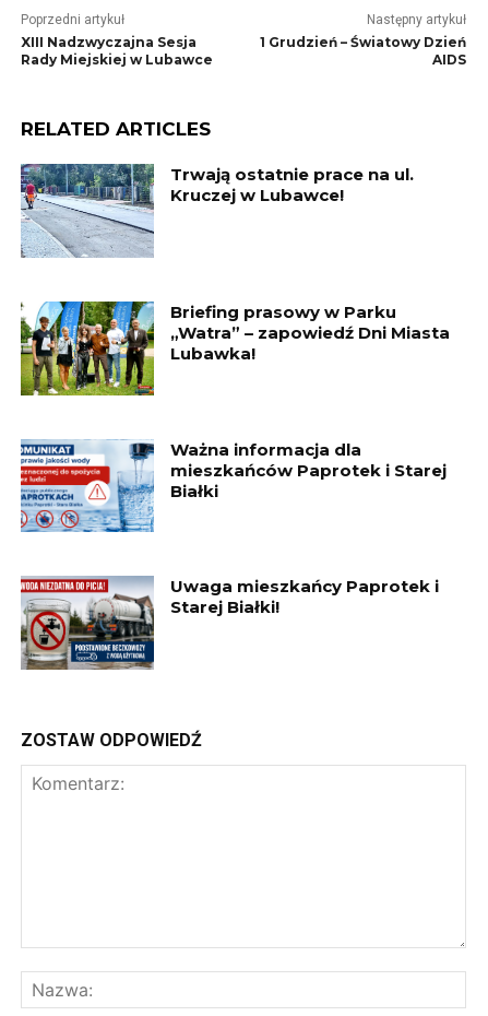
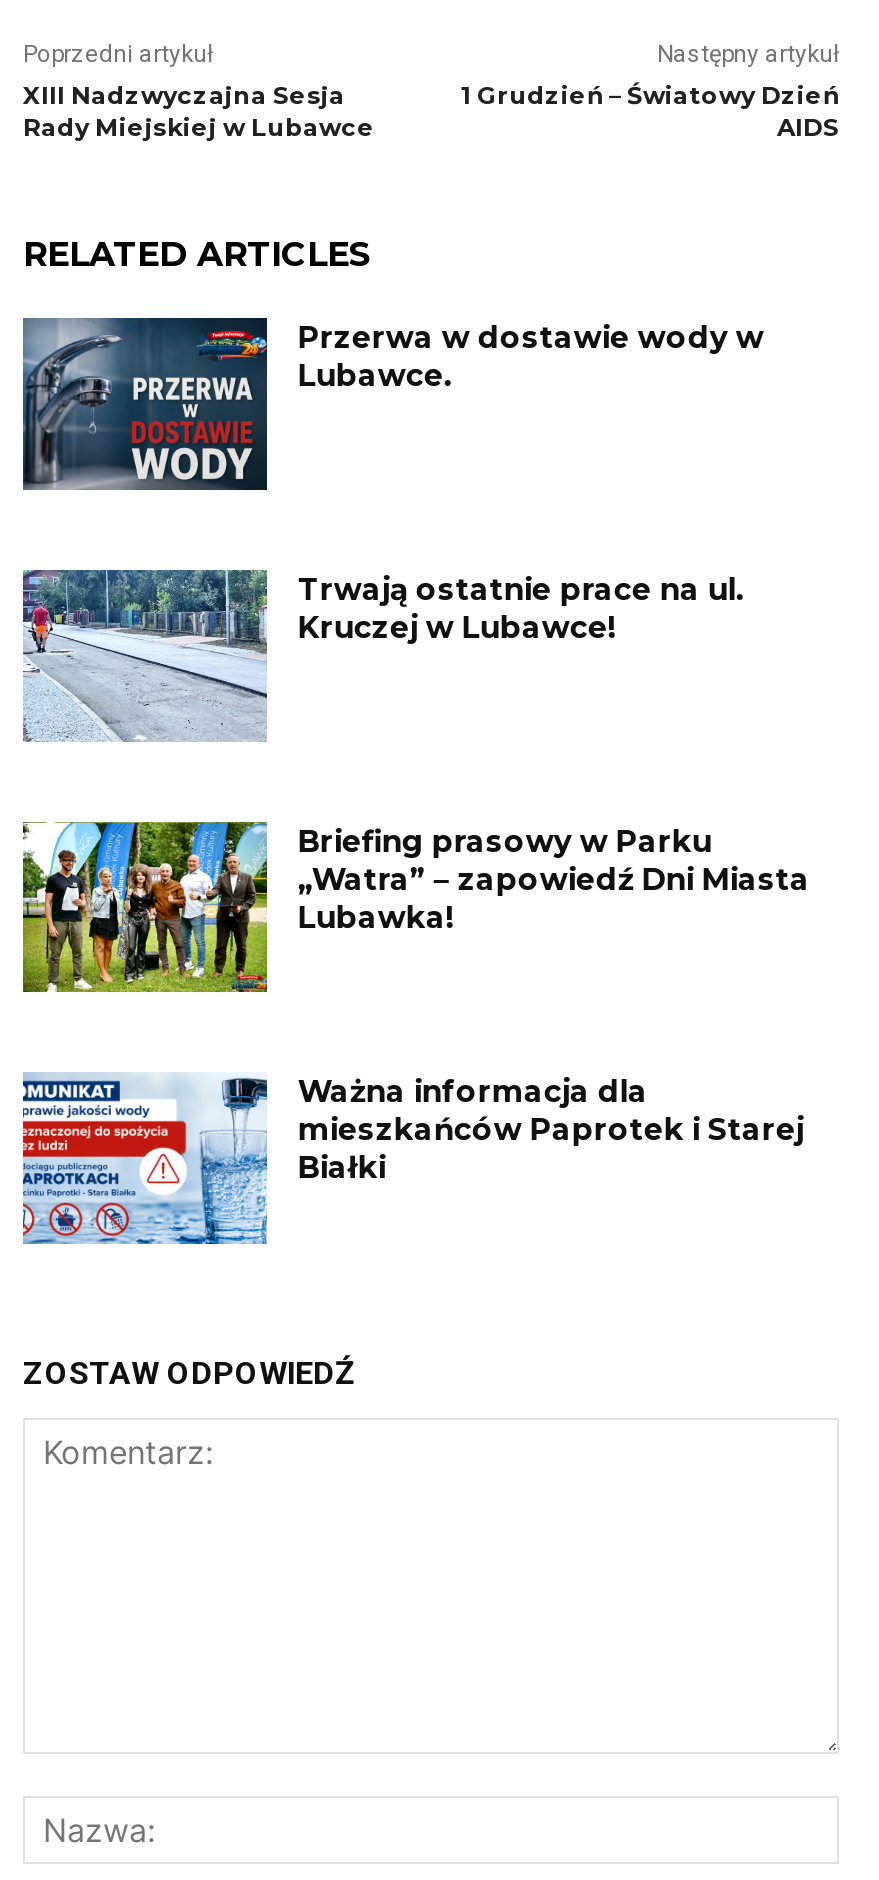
+ [image]
+ Przerwa w dostawie wody w
+ Lubawce.

moved down: [image] | Trwają ostatnie prace na ul. | Kruczej w Lubawce! | ... | mieszkańców Paprotek i Starej | Białki

- [image]
- Uwaga mieszkańcy Paprotek i
- Starej Białki!
